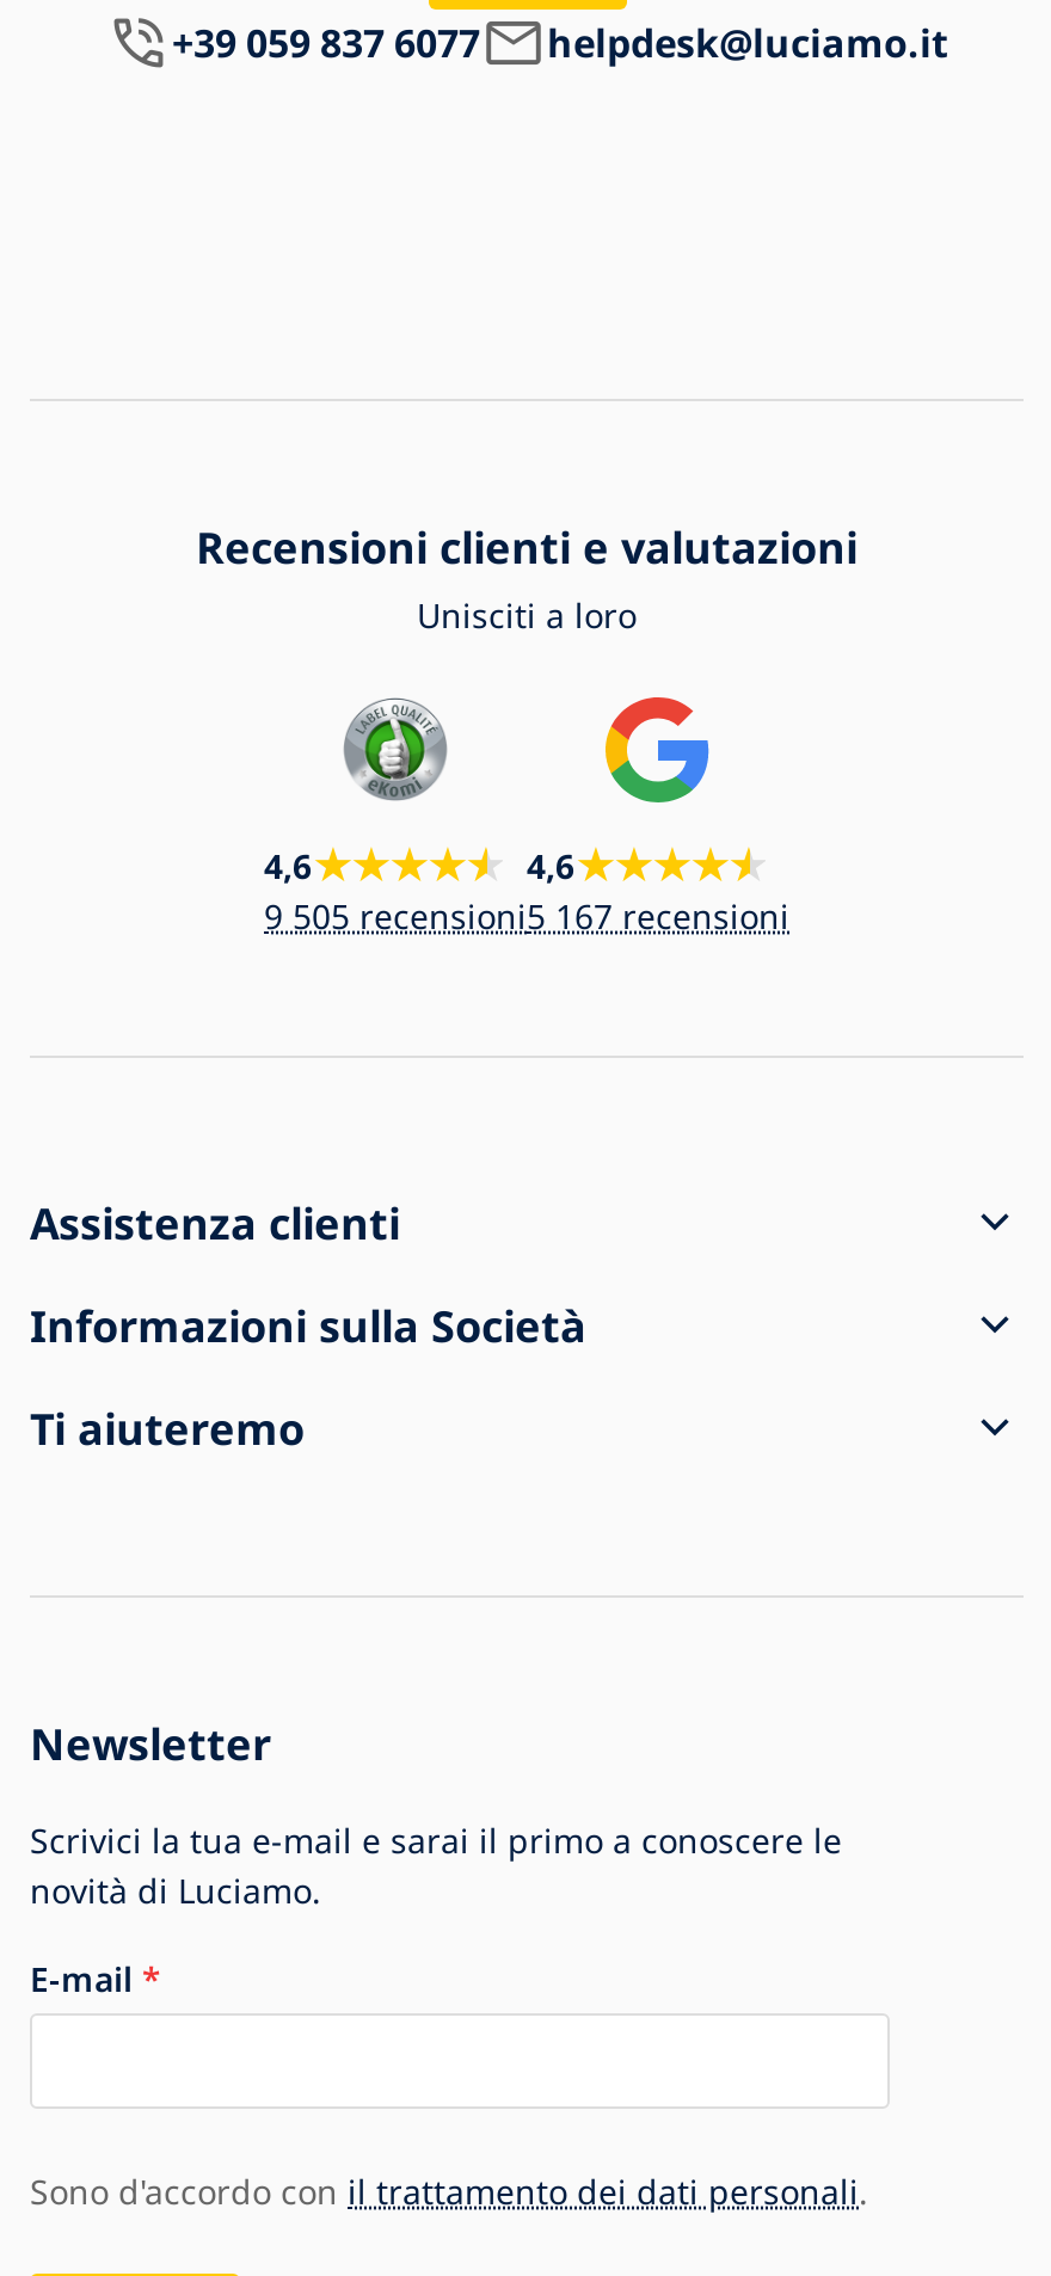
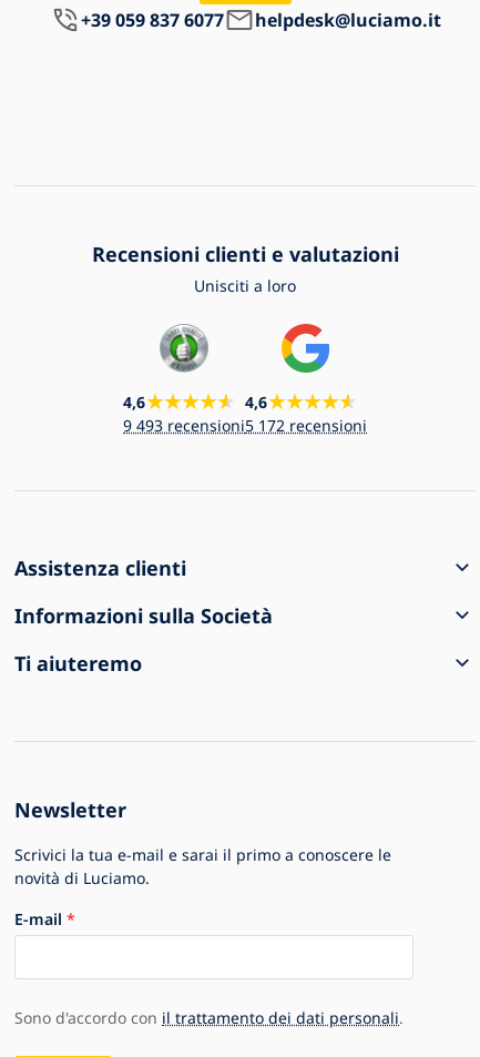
- 9 505 recensioni
+ 9 493 recensioni

- 5 167 recensioni
+ 5 172 recensioni
